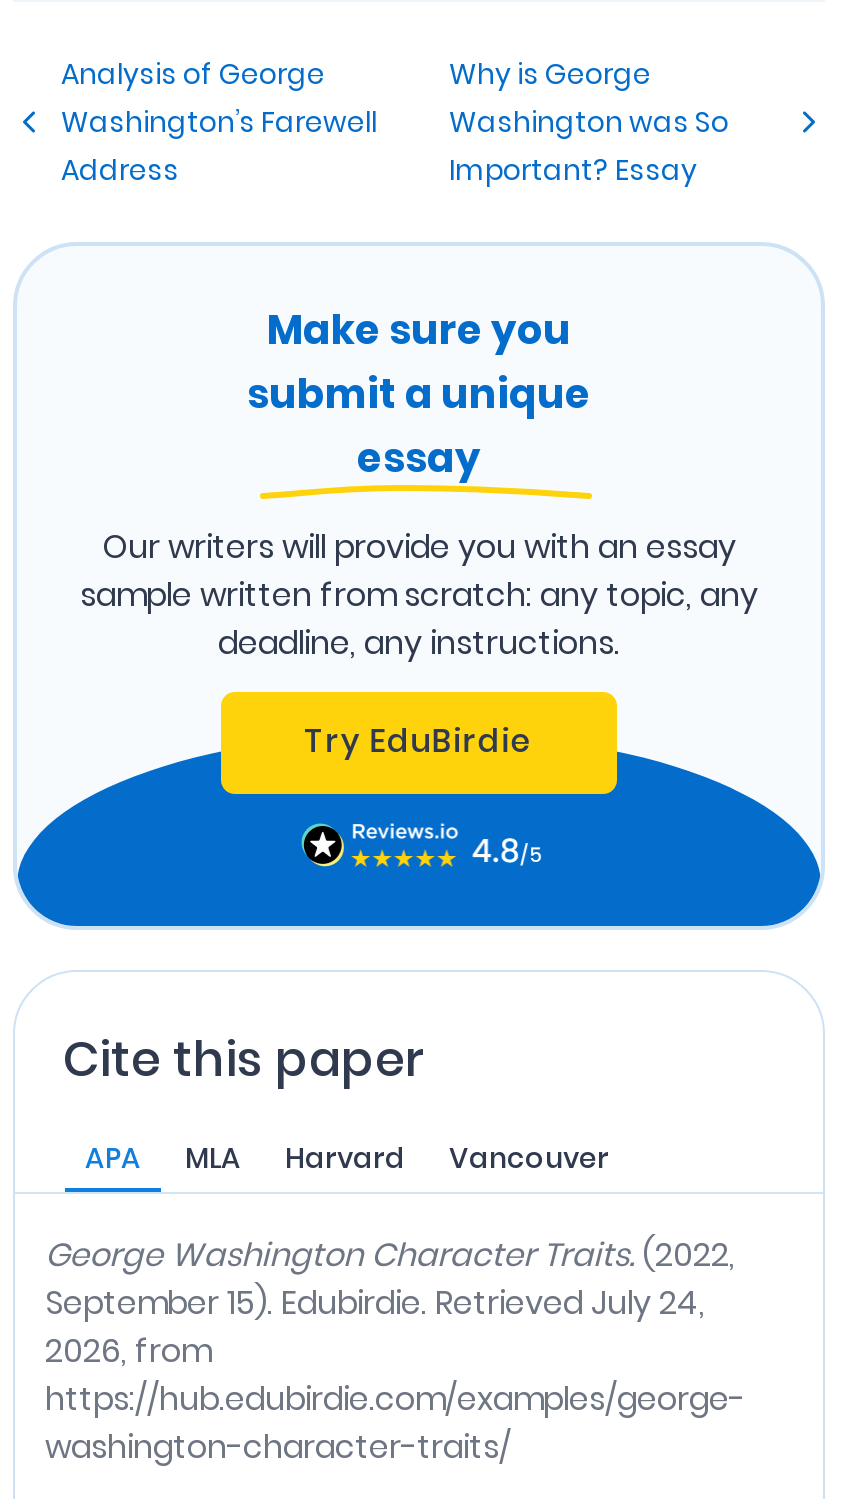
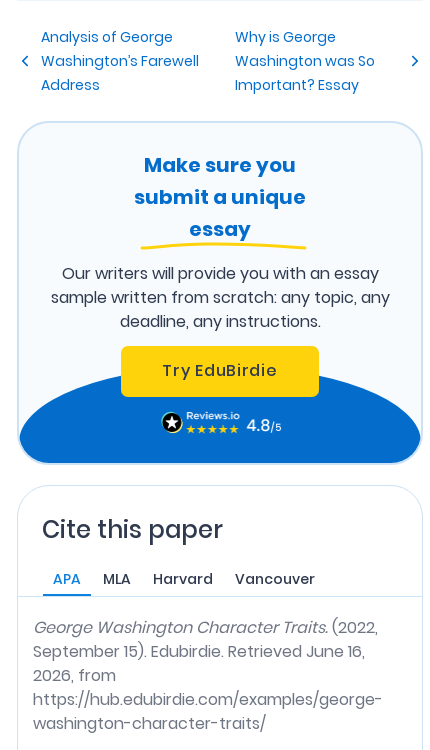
- September 15). Edubirdie. Retrieved July 24,
+ September 15). Edubirdie. Retrieved June 16,
